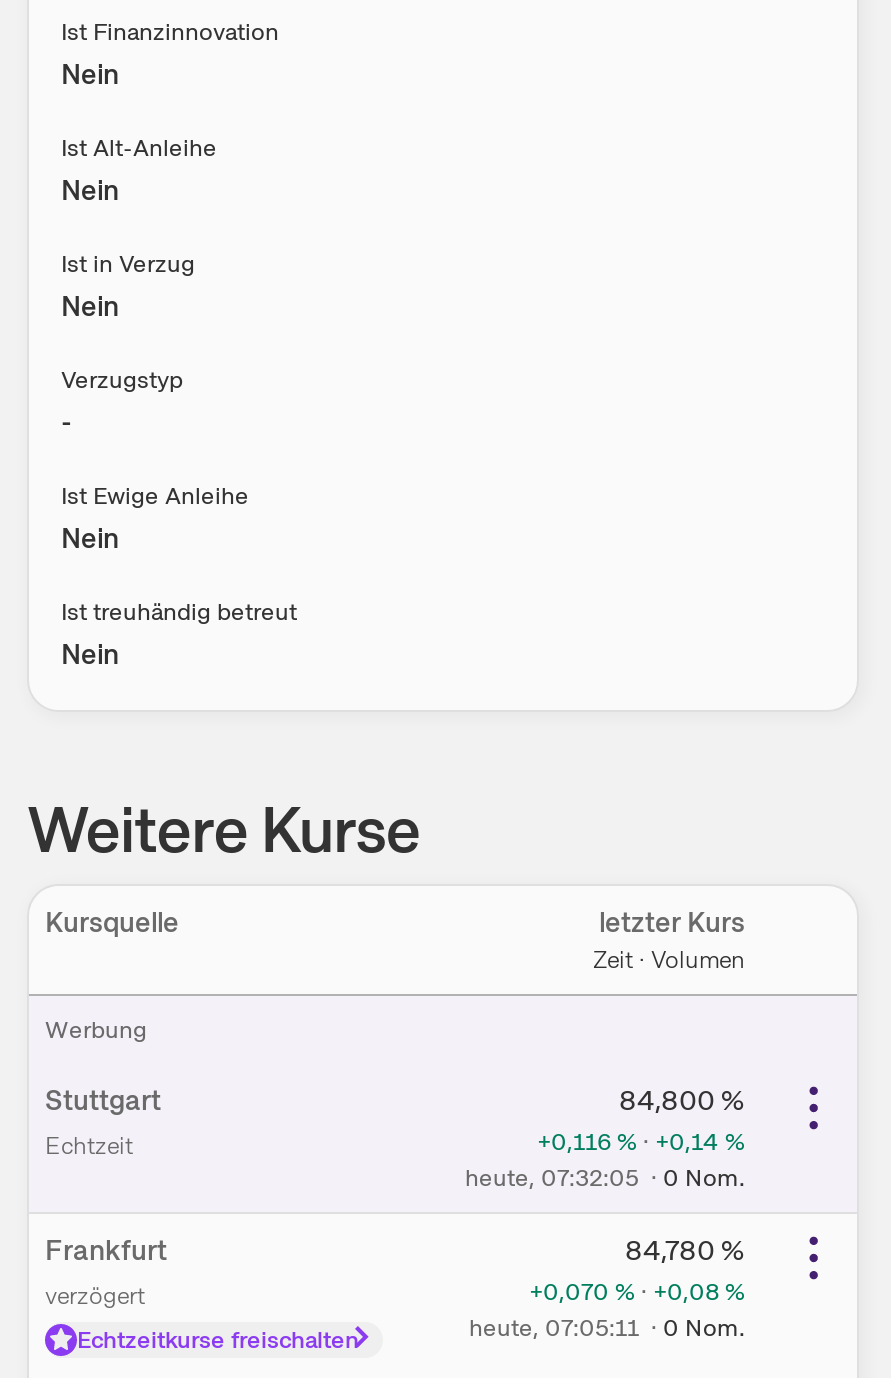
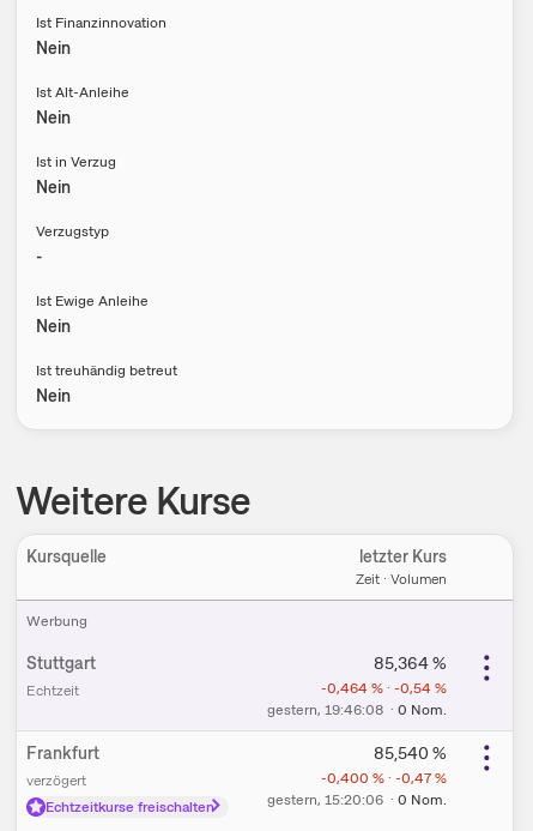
- 84,800 %
+ 85,364 %

- +0,116 % · +0,14 %
+ -0,464 % · -0,54 %

- heute, 07:32:05 · 0 Nom.
+ gestern, 19:46:08 · 0 Nom.

- 84,780 %
+ 85,540 %

- +0,070 % · +0,08 %
+ -0,400 % · -0,47 %

- heute, 07:05:11 · 0 Nom.
+ gestern, 15:20:06 · 0 Nom.
